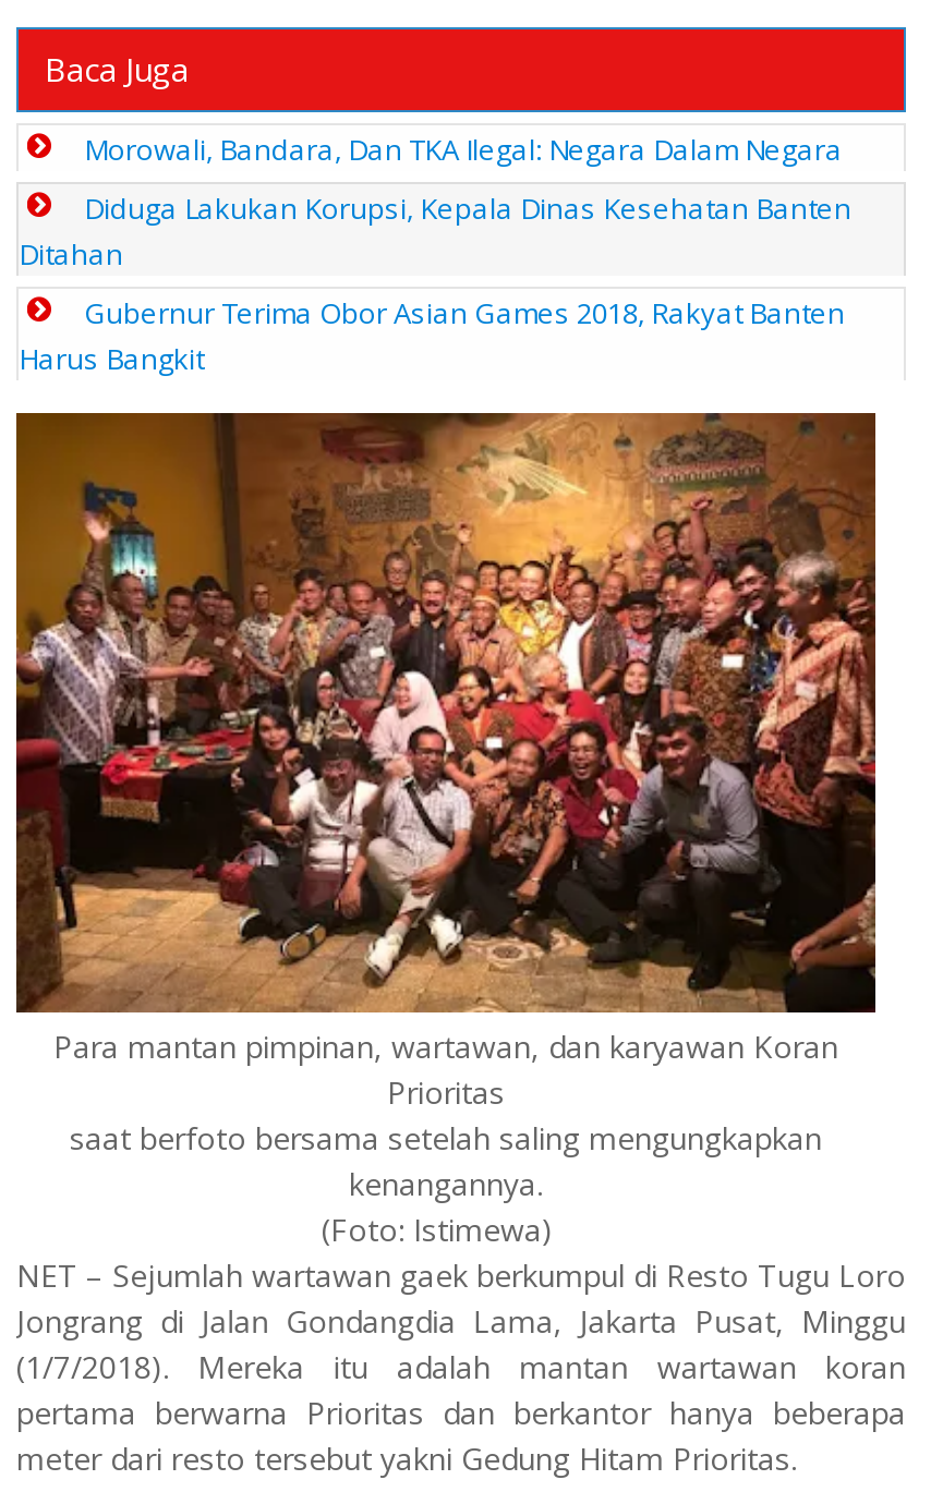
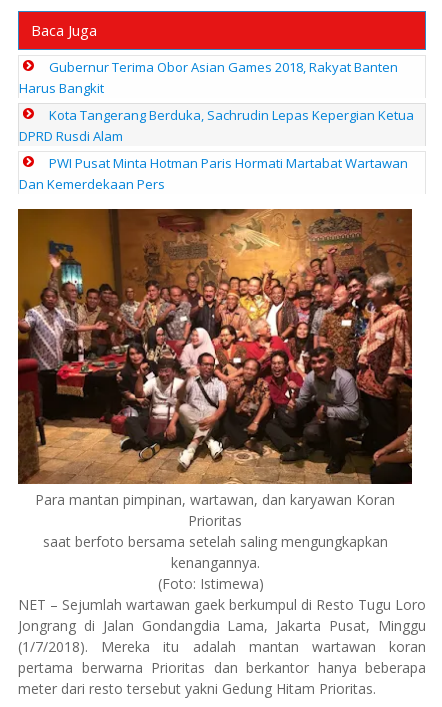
- Morowali, Bandara, Dan TKA Ilegal: Negara Dalam Negara
- Diduga Lakukan Korupsi, Kepala Dinas Kesehatan Banten
- Ditahan

moved up: Gubernur Terima Obor Asian Games 2018, Rakyat Banten | Harus Bangkit

+ Kota Tangerang Berduka, Sachrudin Lepas Kepergian Ketua
+ DPRD Rusdi Alam
+ PWI Pusat Minta Hotman Paris Hormati Martabat Wartawan
+ Dan Kemerdekaan Pers
